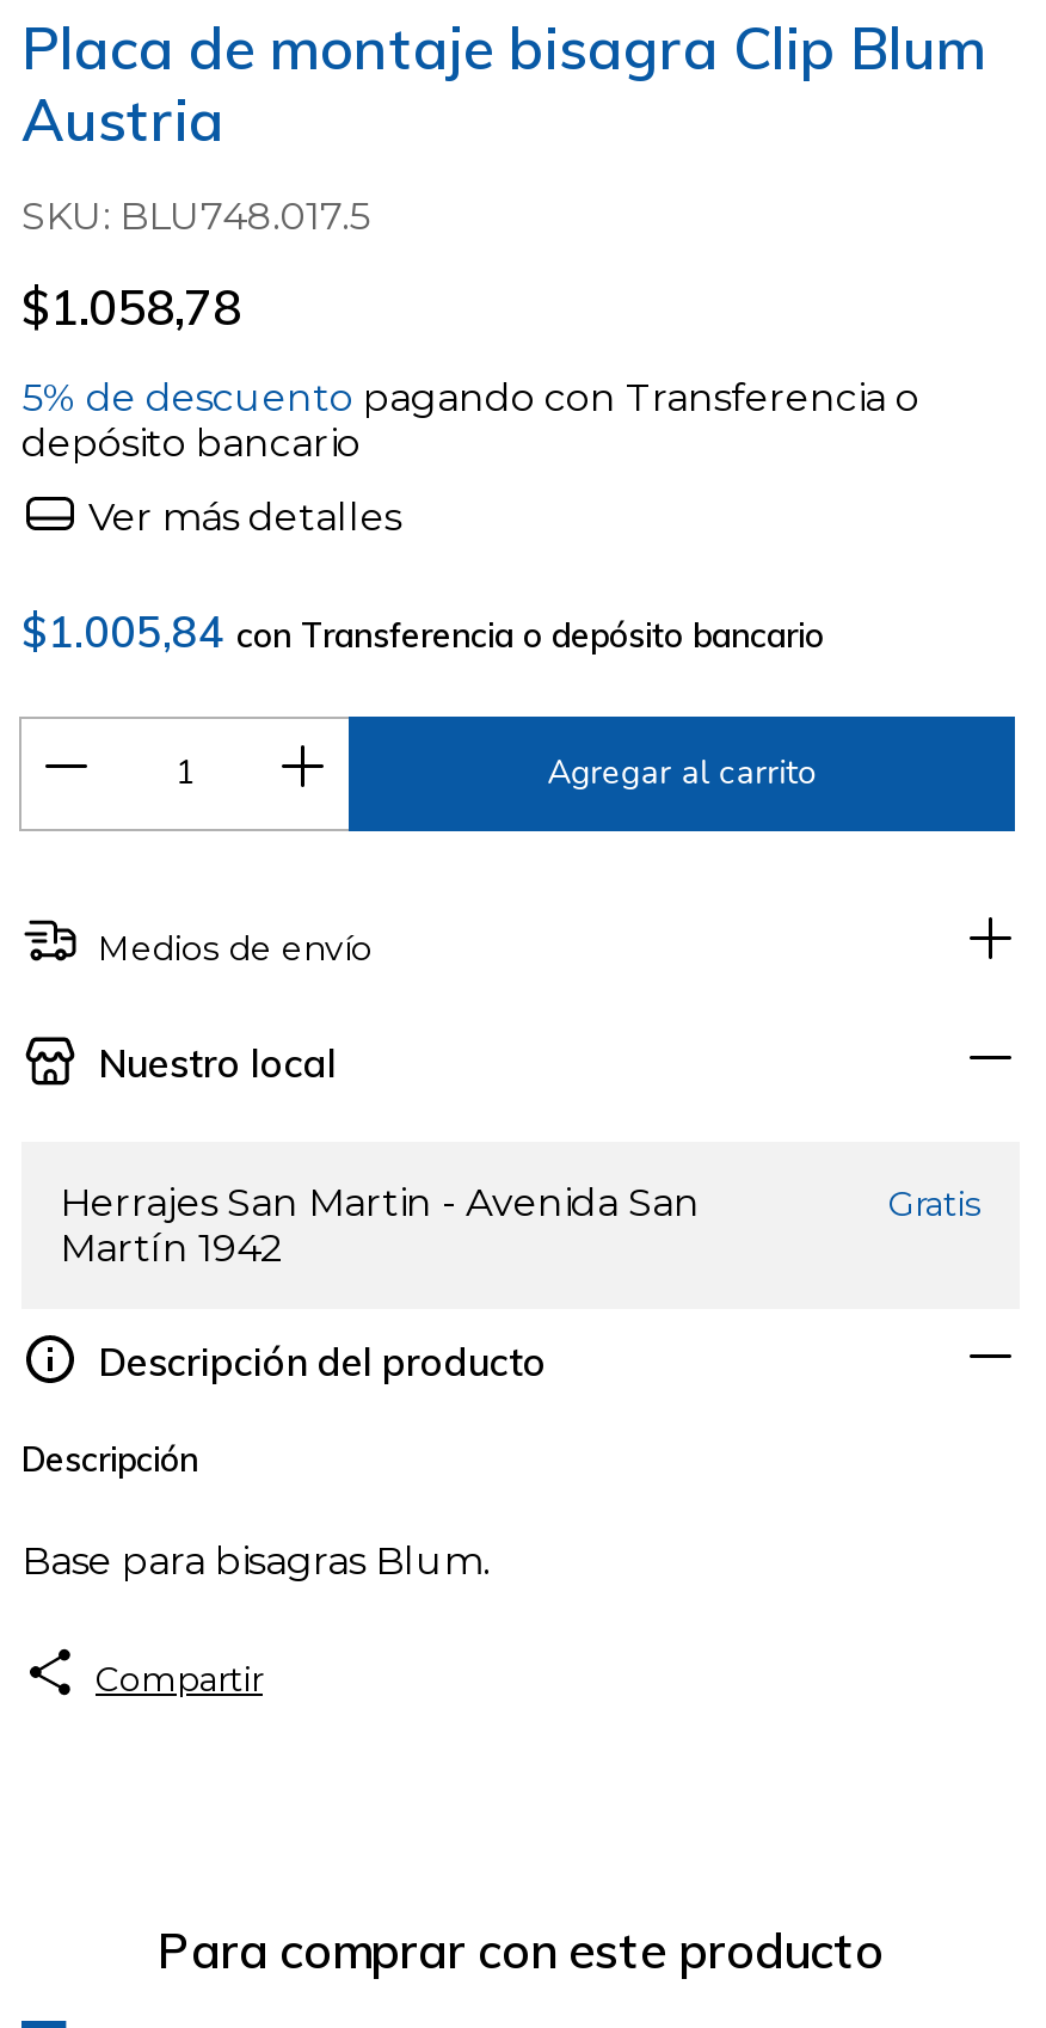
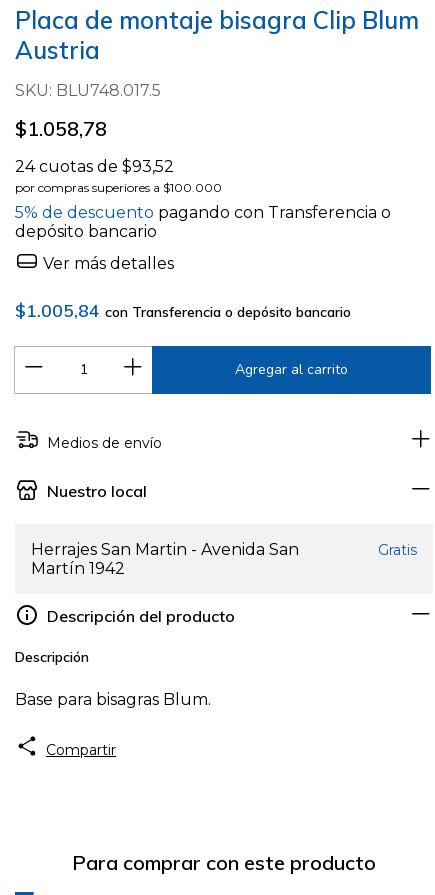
+ 24 cuotas de $93,52
+ por compras superiores a $100.000
